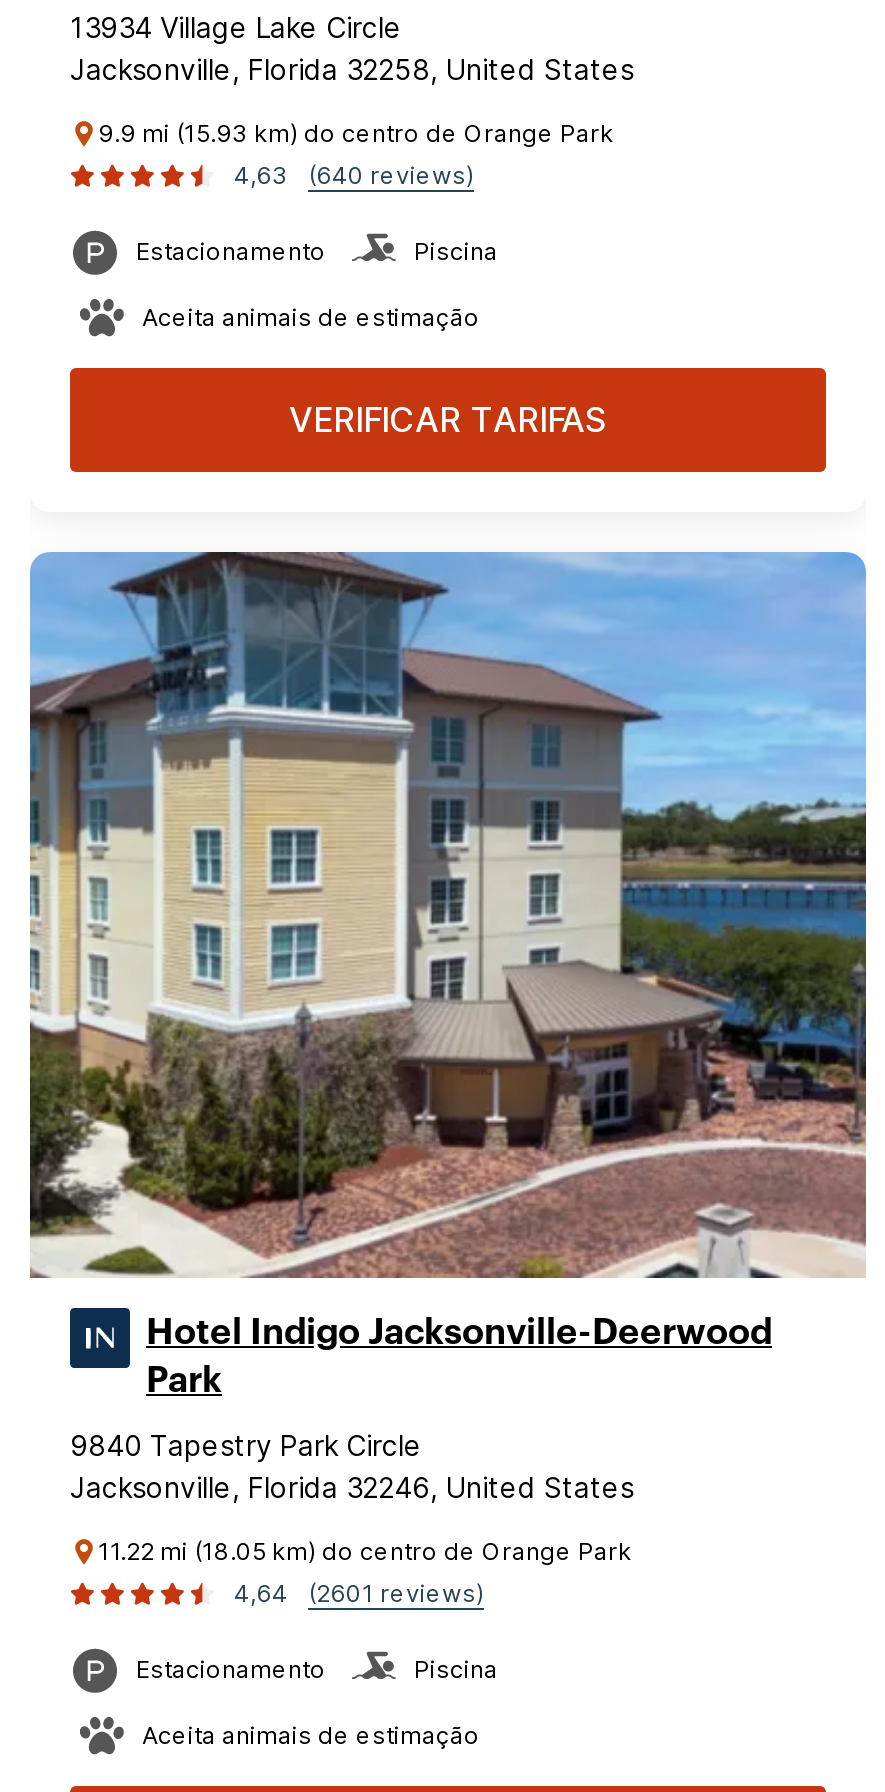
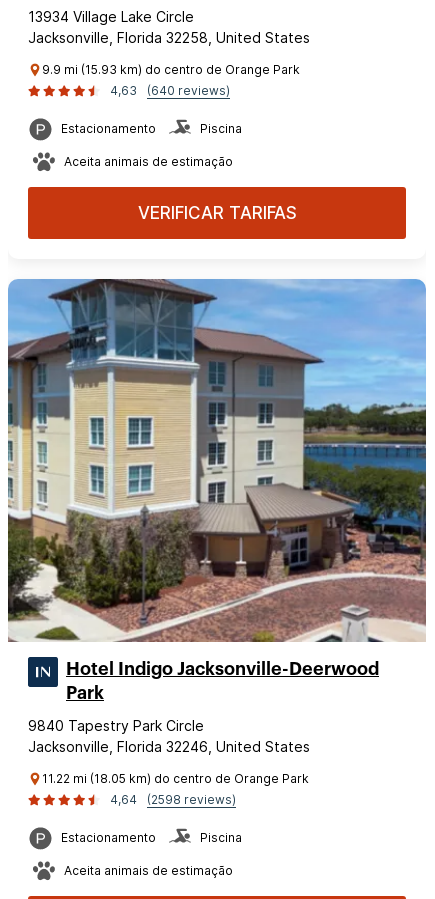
- 4,64 (2601 reviews)
+ 4,64 (2598 reviews)
